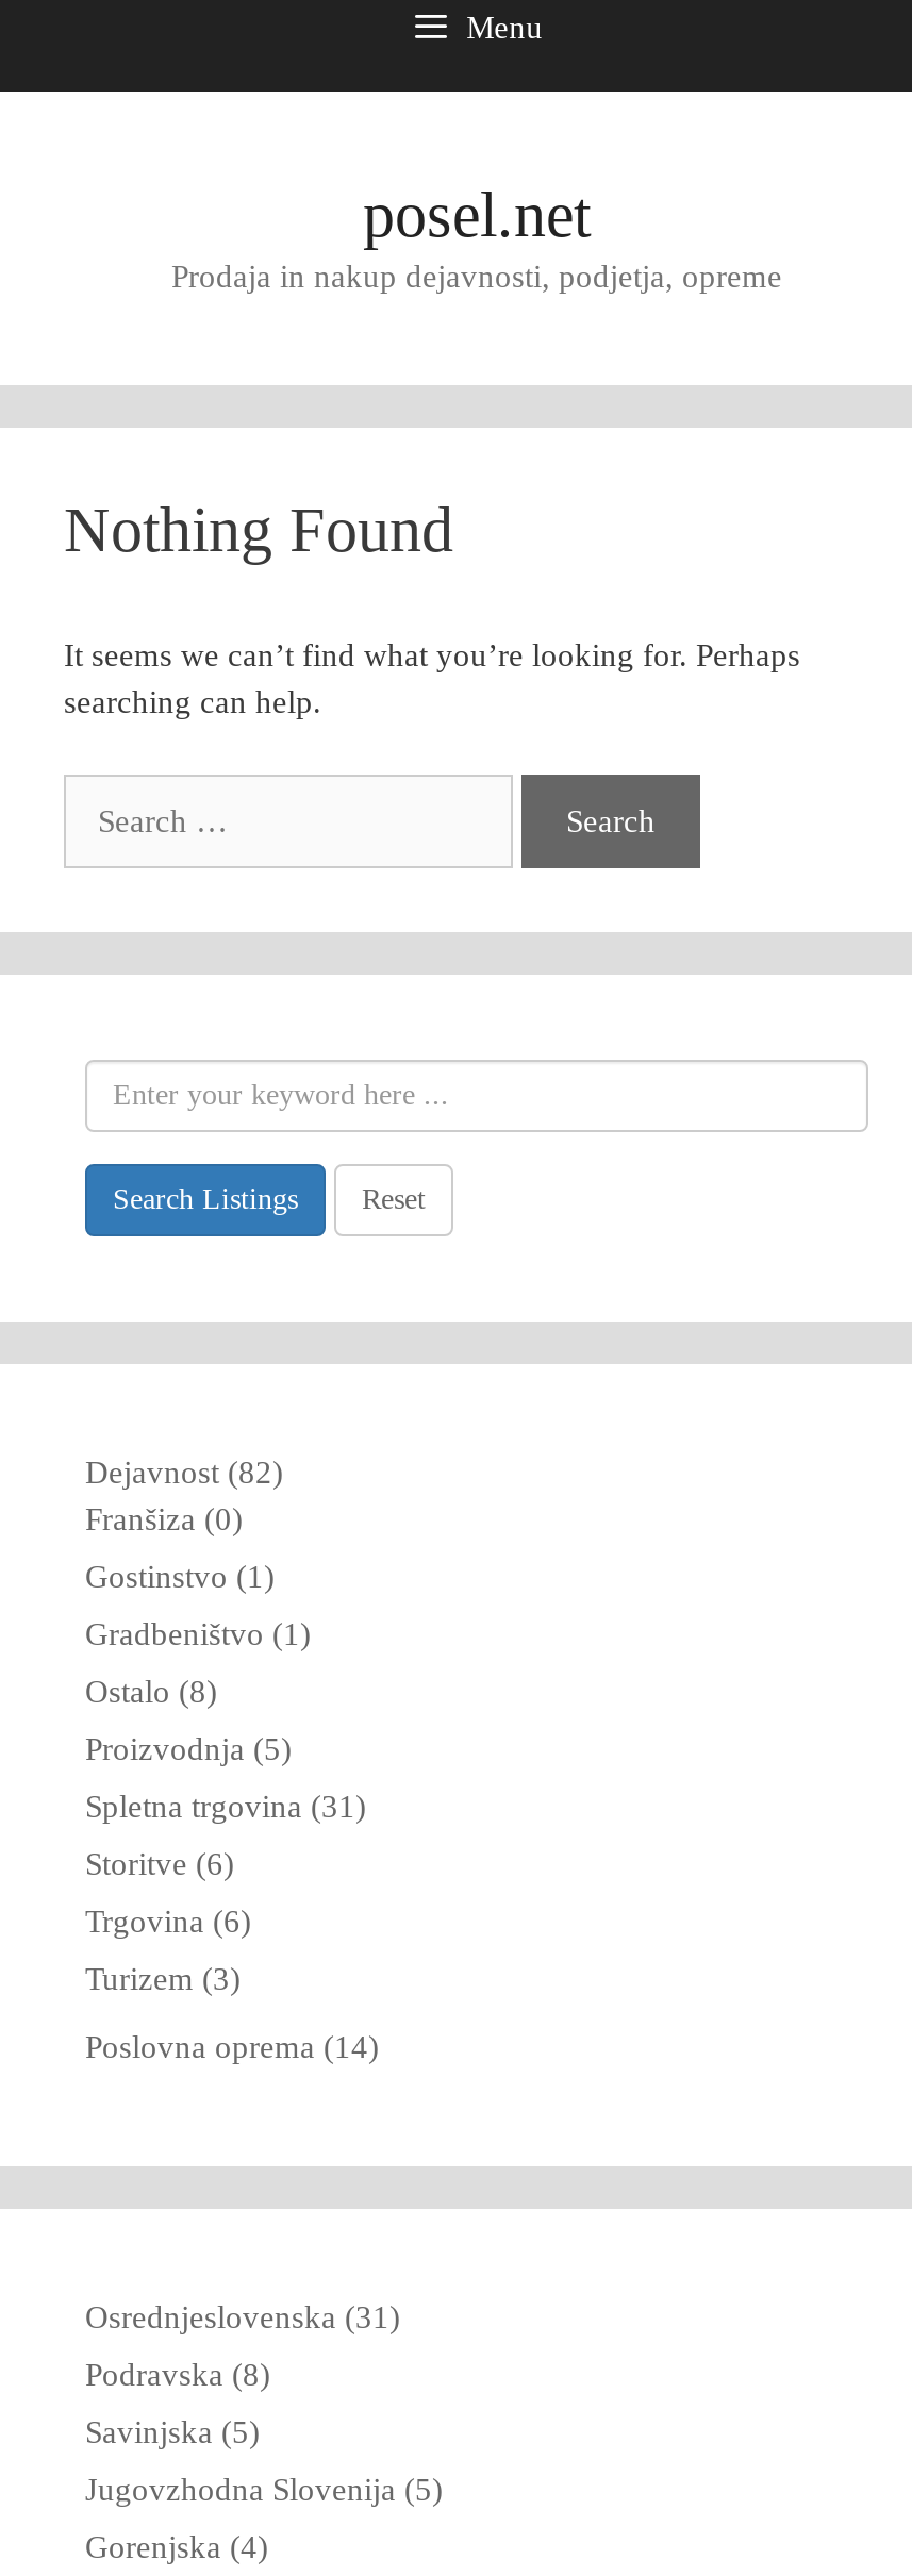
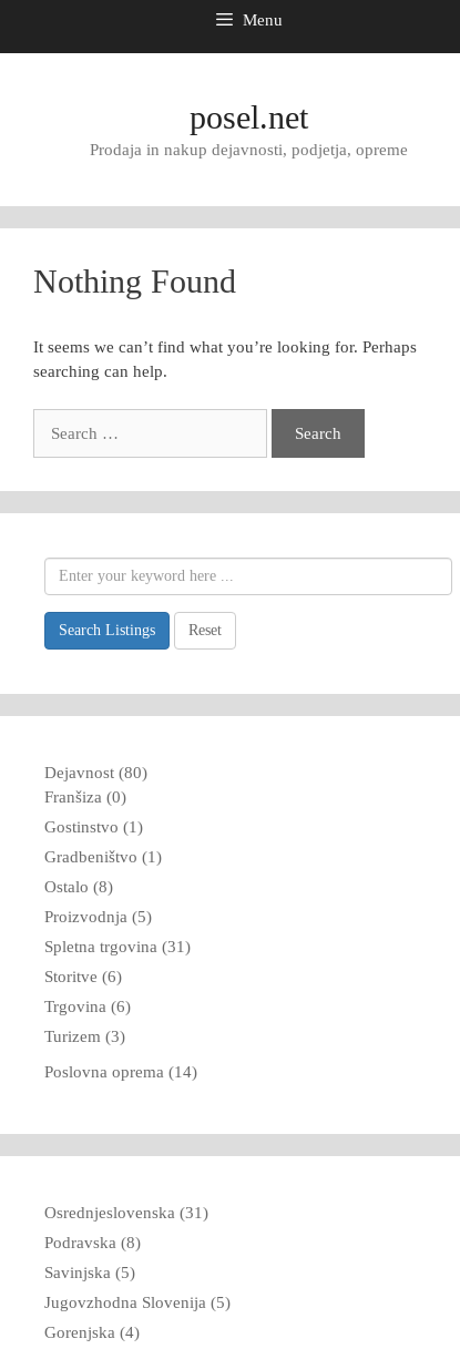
- Dejavnost (82)
+ Dejavnost (80)
